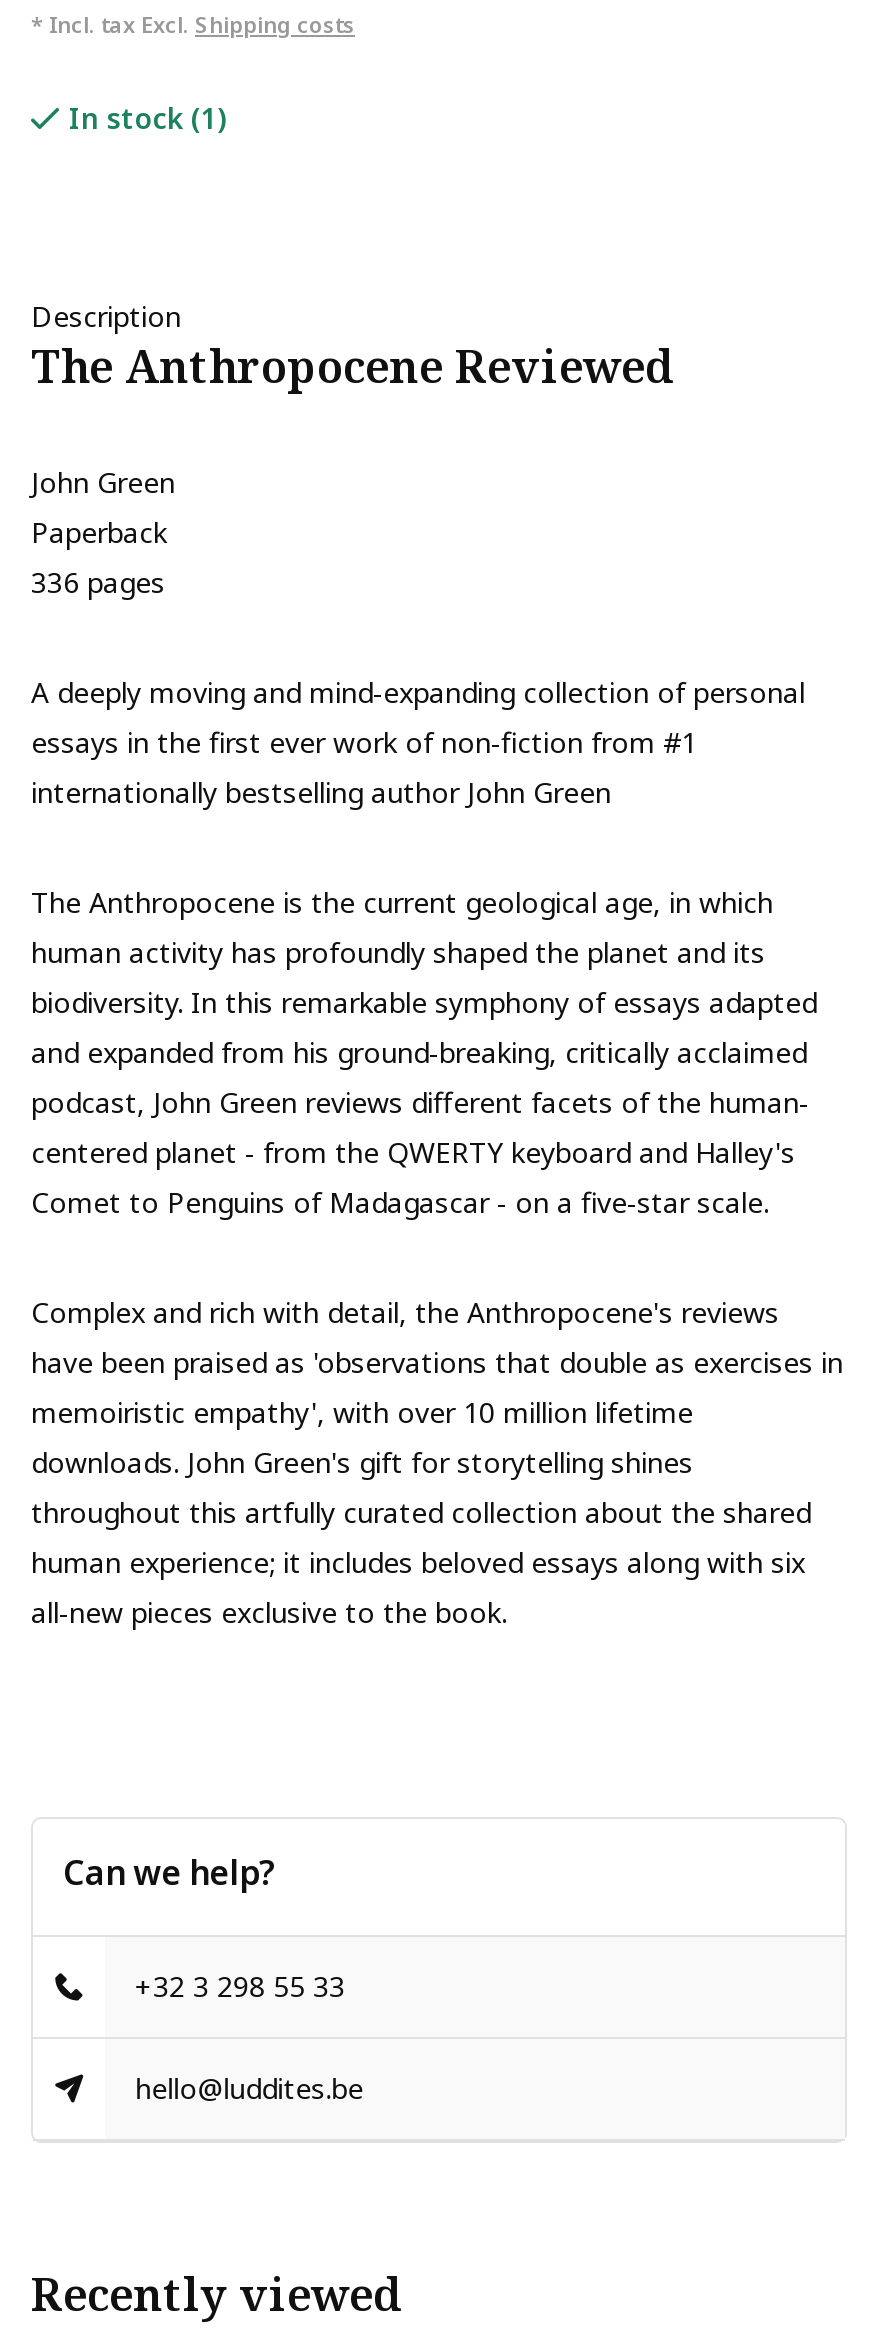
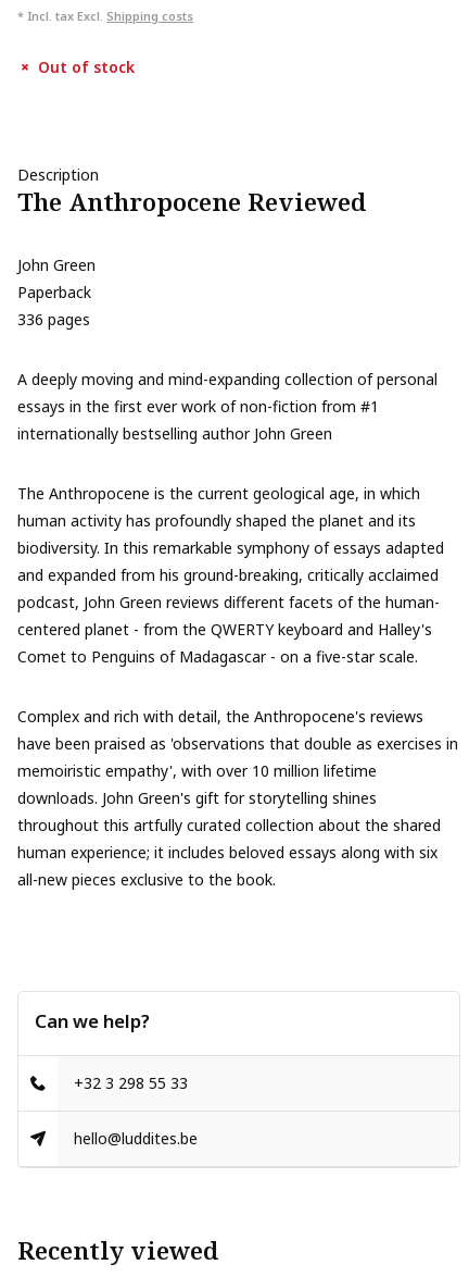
- In stock (1)
+ Out of stock
